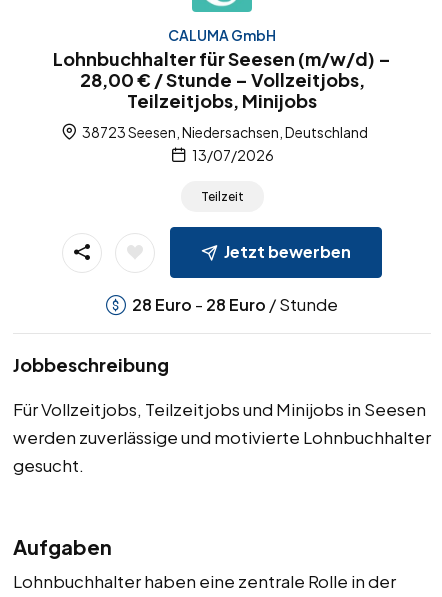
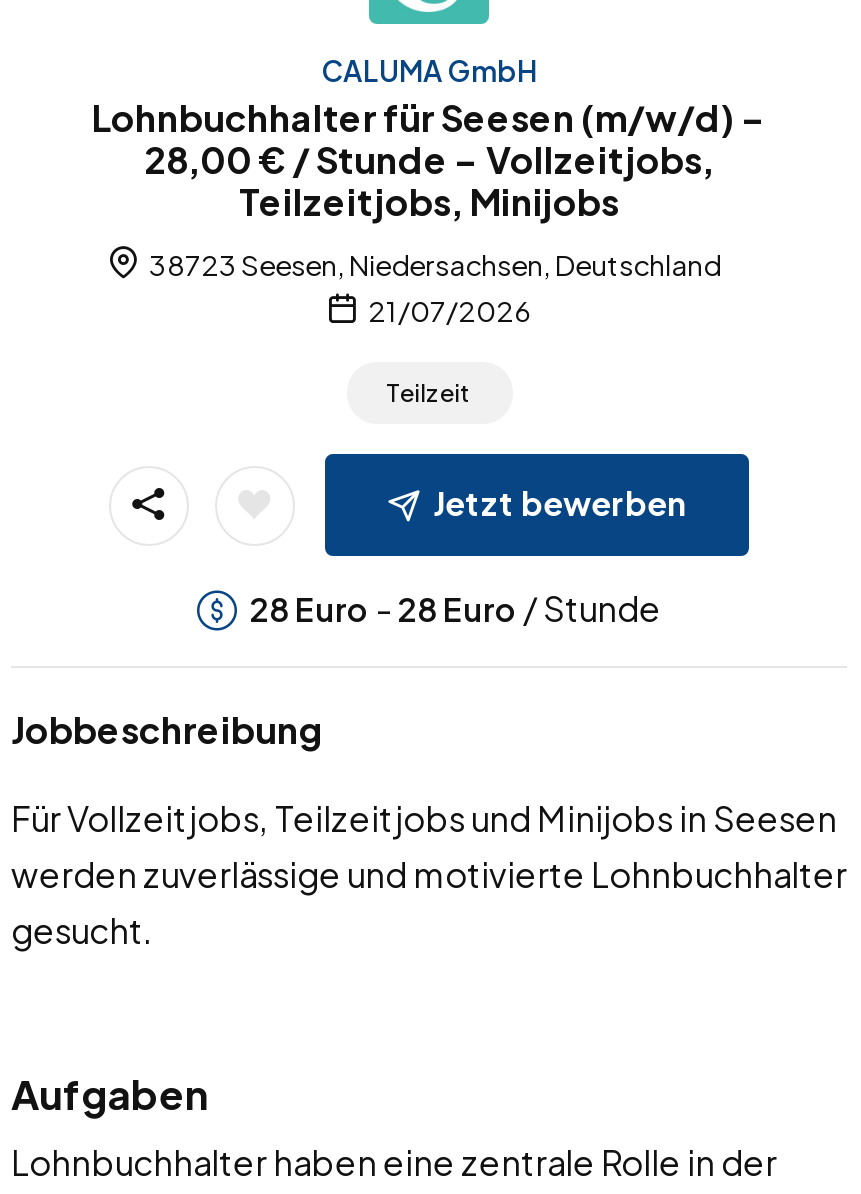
- 13/07/2026
+ 21/07/2026
